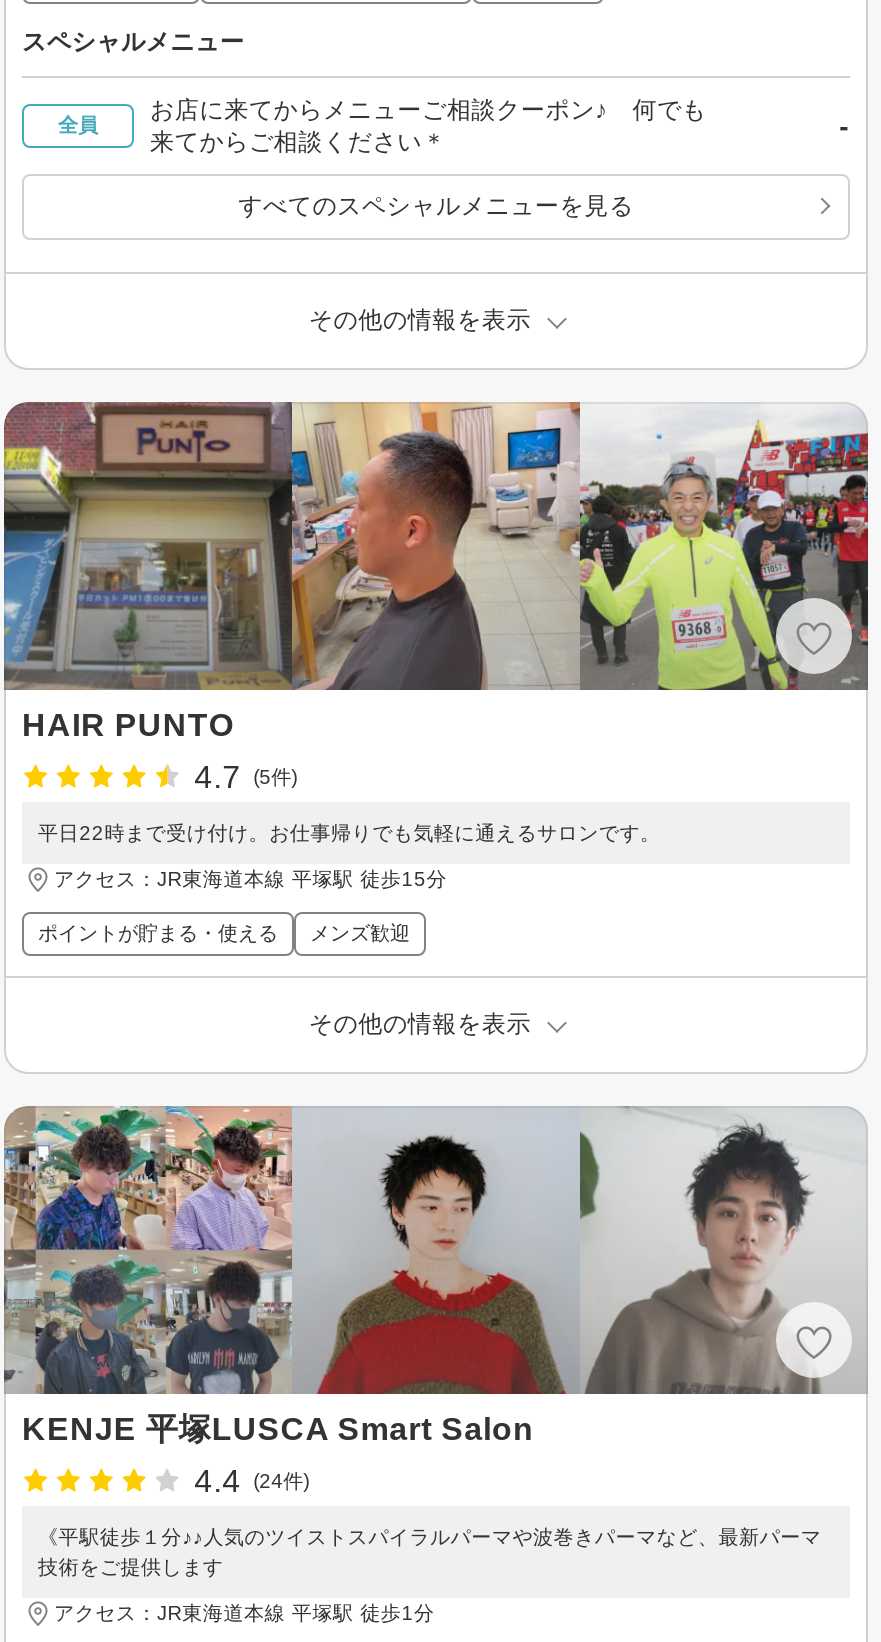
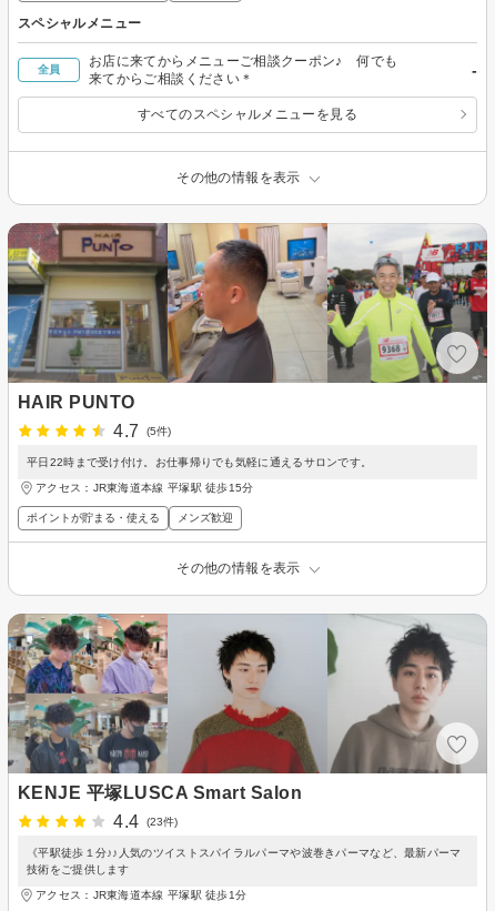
- 4.4 (24件)
+ 4.4 (23件)
